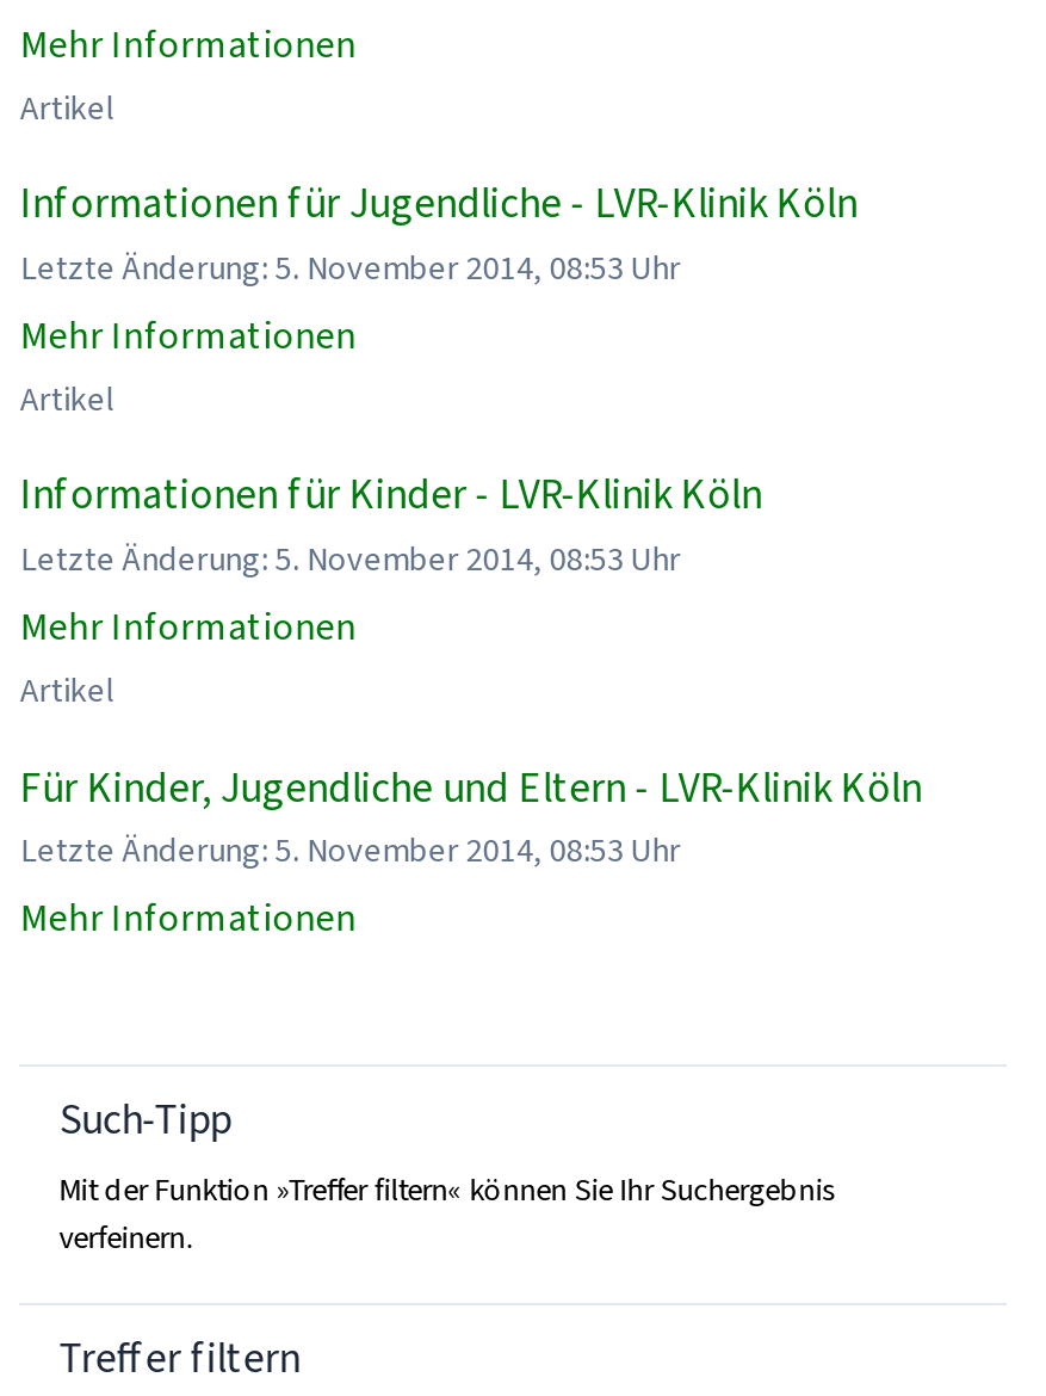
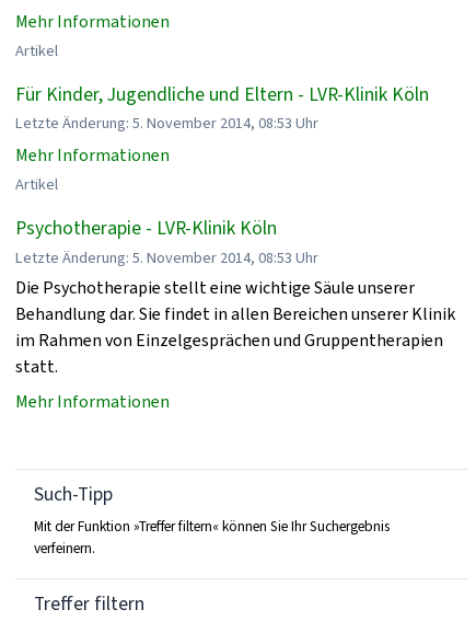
- Informationen für Jugendliche - LVR-Klinik Köln

- Informationen für Kinder - LVR-Klinik Köln
+ Psychotherapie - LVR-Klinik Köln

- Mehr Informationen
- Artikel
- Letzte Änderung: 5. November 2014, 08:53 Uhr
+ Die Psychotherapie stellt eine wichtige Säule unserer
+ Behandlung dar. Sie findet in allen Bereichen unserer Klinik
+ im Rahmen von Einzelgesprächen und Gruppentherapien
+ statt.

moved up: Für Kinder, Jugendliche und Eltern - LVR-Klinik Köln
